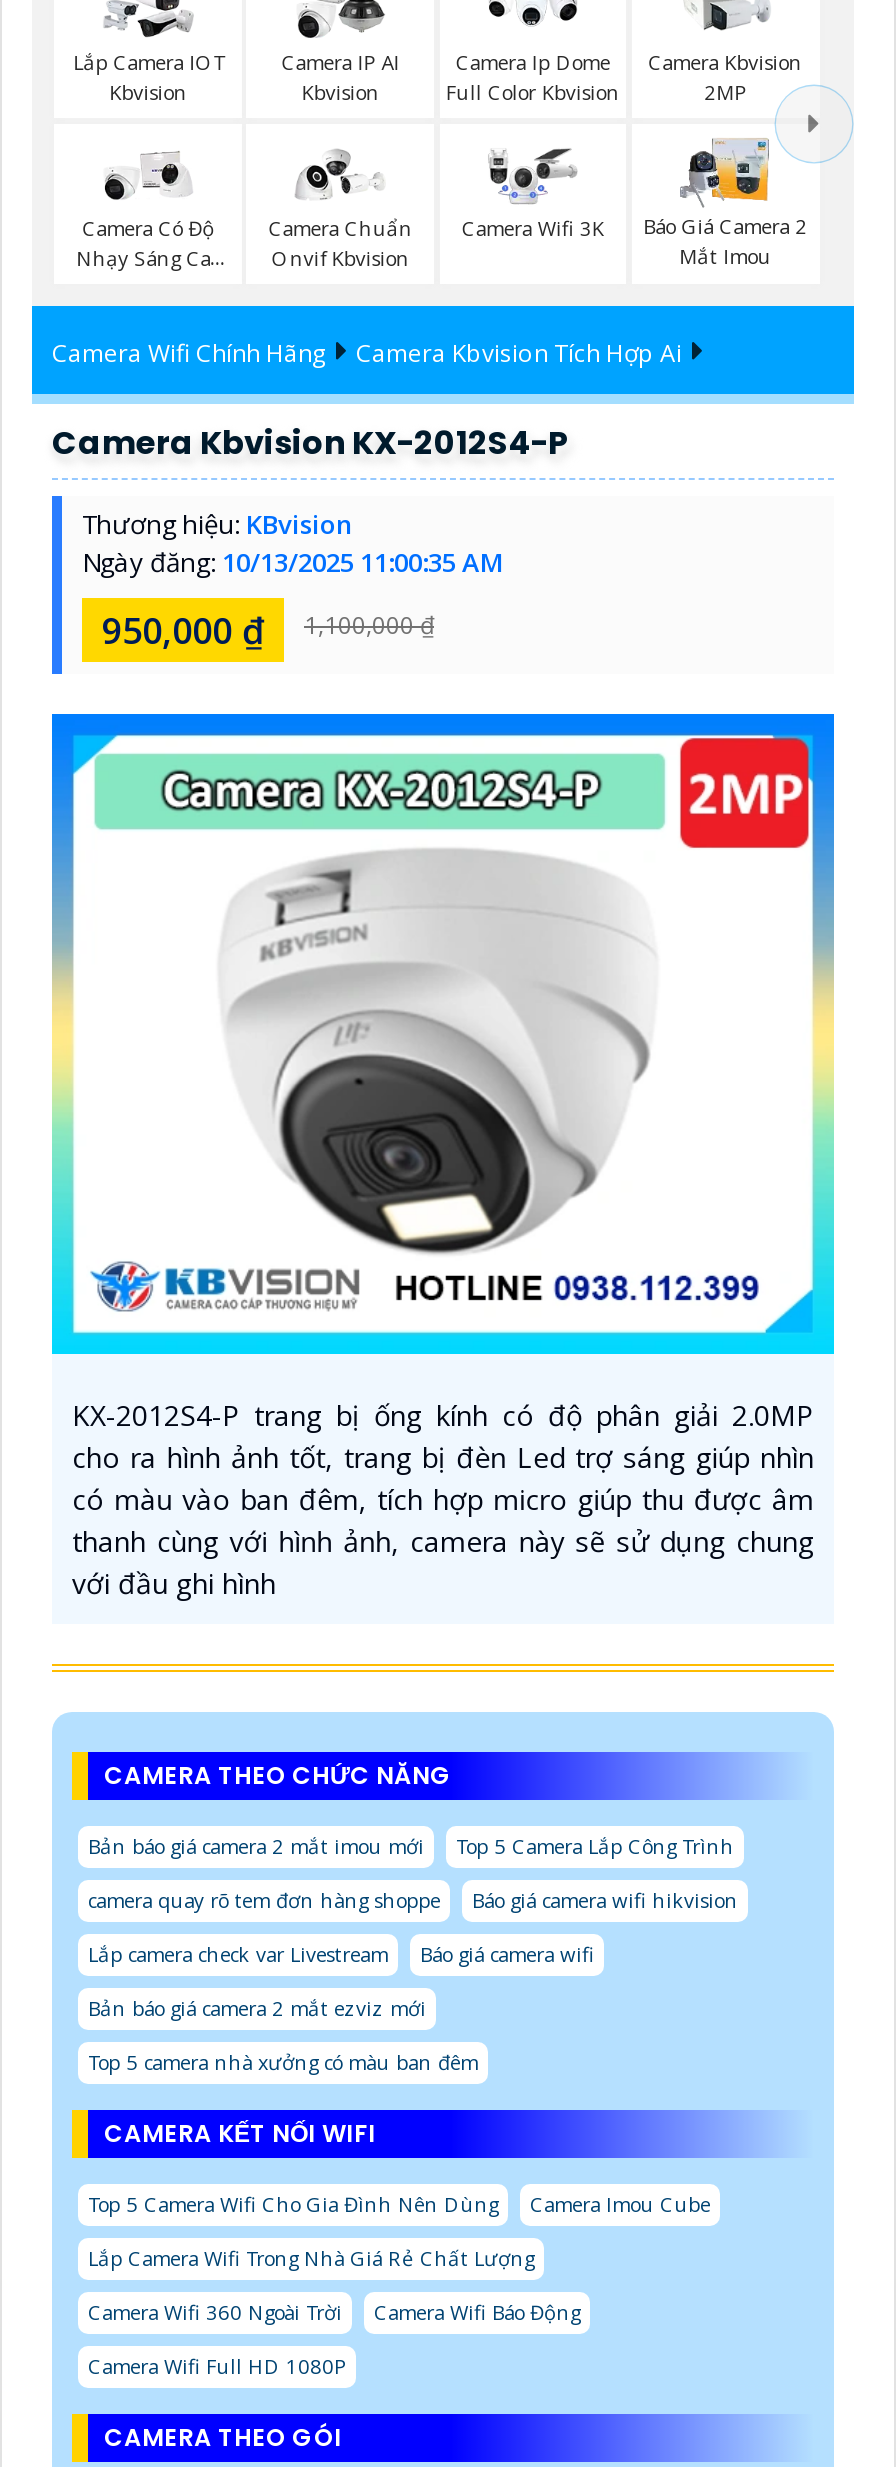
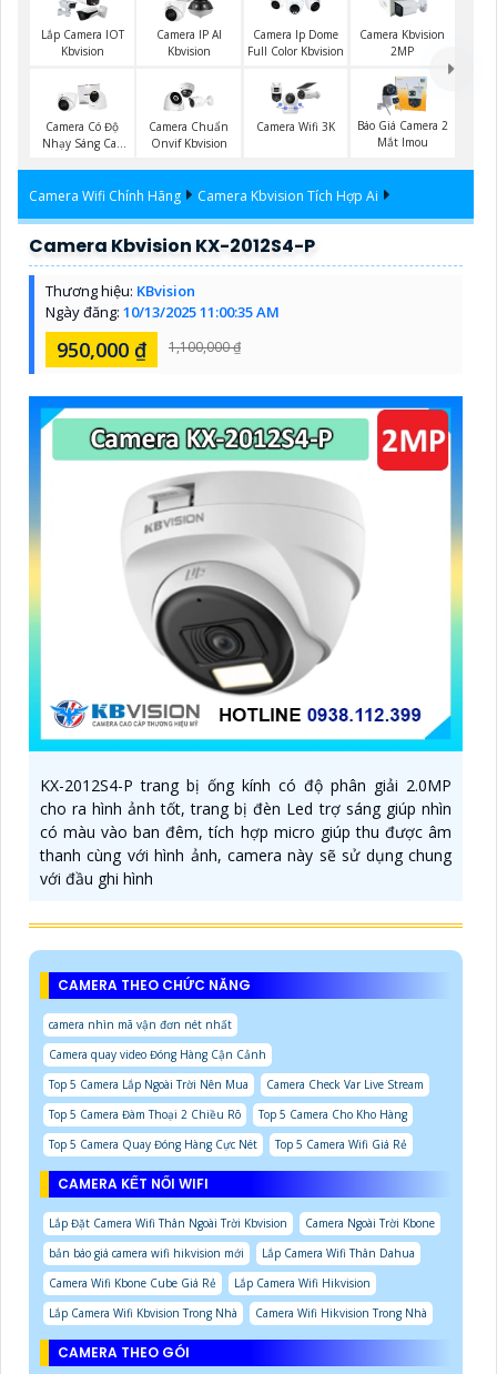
- Bản báo giá camera 2 mắt imou mới
- Top 5 Camera Lắp Công Trình
+ camera nhìn mã vận đơn nét nhất

- camera quay rõ tem đơn hàng shoppe
- Báo giá camera wifi hikvision
+ Camera quay video Đóng Hàng Cận Cảnh

- Lắp camera check var Livestream
- Báo giá camera wifi
+ Top 5 Camera Lắp Ngoài Trời Nên Mua
+ Camera Check Var Live Stream

- Bản báo giá camera 2 mắt ezviz mới
+ Top 5 Camera Đàm Thoại 2 Chiều Rõ
+ Top 5 Camera Cho Kho Hàng

- Top 5 camera nhà xưởng có màu ban đêm
+ Top 5 Camera Quay Đóng Hàng Cực Nét
+ Top 5 Camera Wifi Giá Rẻ

- Top 5 Camera Wifi Cho Gia Đình Nên Dùng
- Camera Imou Cube
+ Lắp Đặt Camera Wifi Thân Ngoài Trời Kbvision
+ Camera Ngoài Trời Kbone

- Lắp Camera Wifi Trong Nhà Giá Rẻ Chất Lượng
+ bản báo giá camera wifi hikvision mới
+ Lắp Camera Wifi Thân Dahua

- Camera Wifi 360 Ngoài Trời
- Camera Wifi Báo Động
+ Camera Wifi Kbone Cube Giá Rẻ
+ Lắp Camera Wifi Hikvision

- Camera Wifi Full HD 1080P
+ Lắp Camera Wifi Kbvision Trong Nhà
+ Camera Wifi Hikvision Trong Nhà
